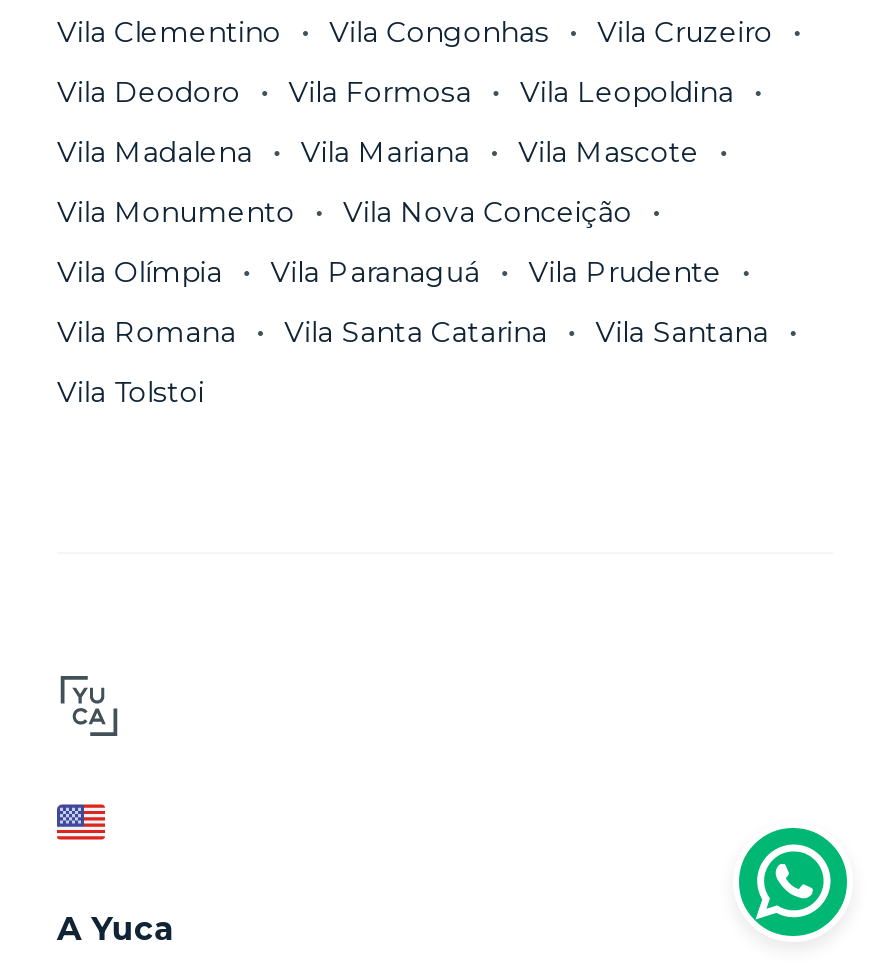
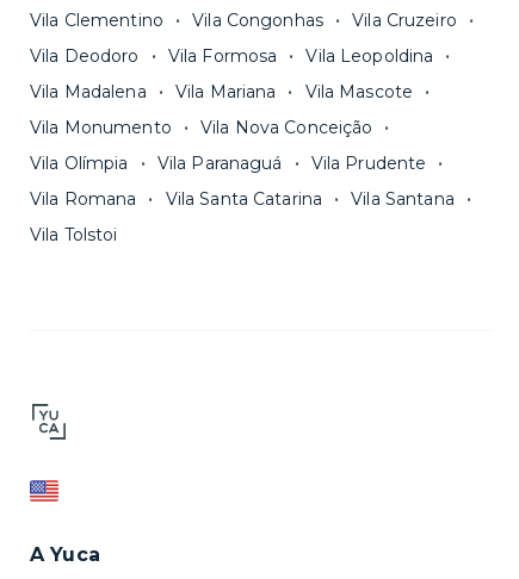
- [image]
